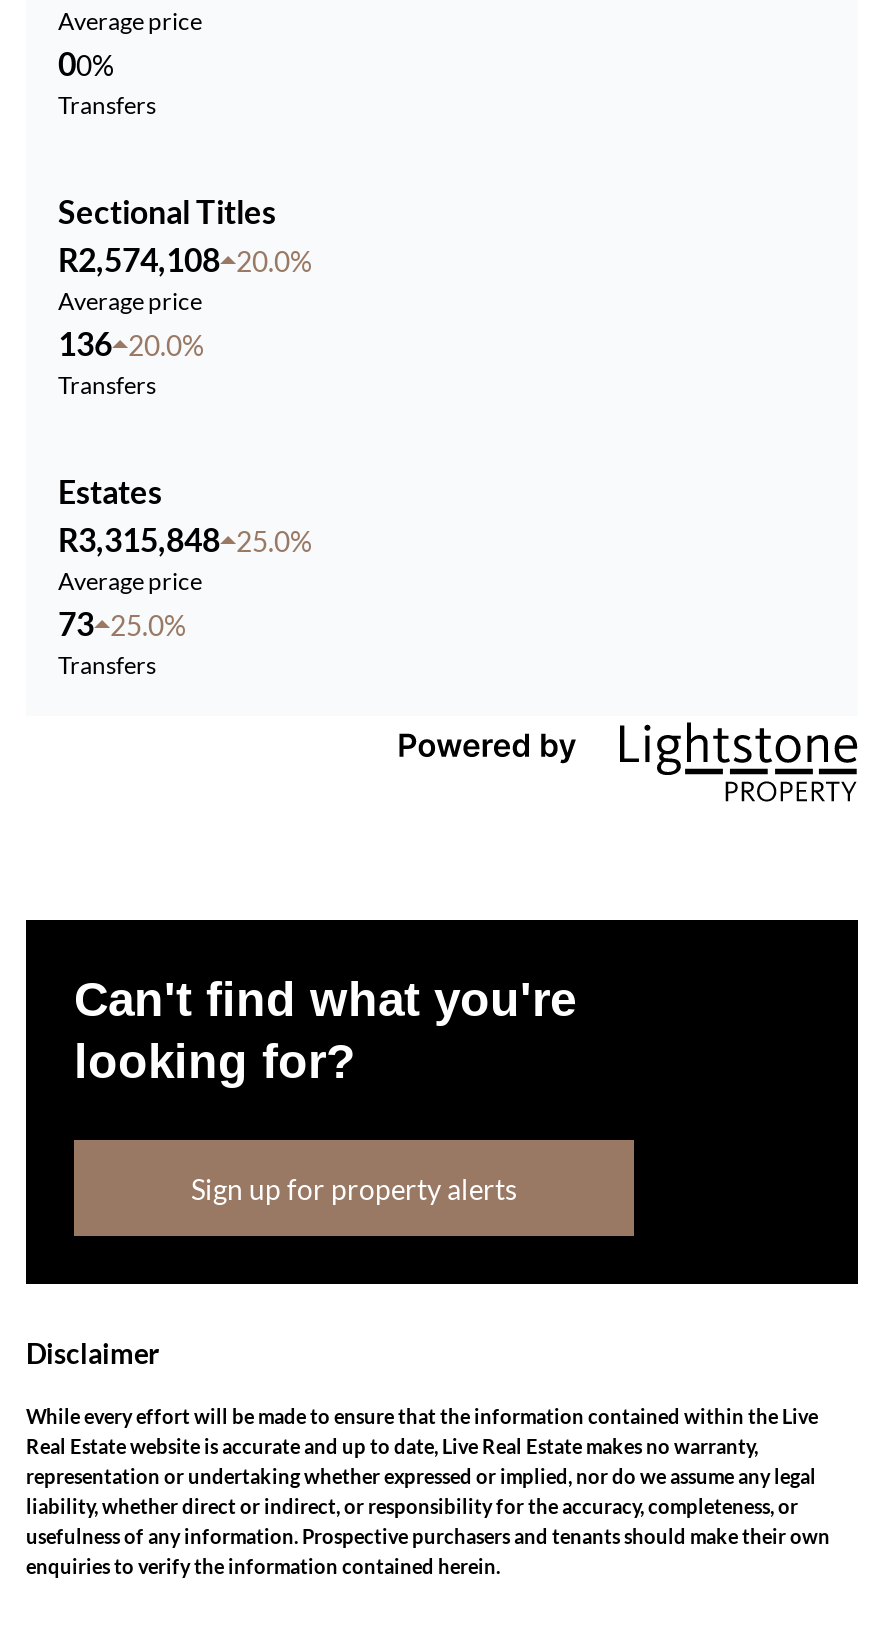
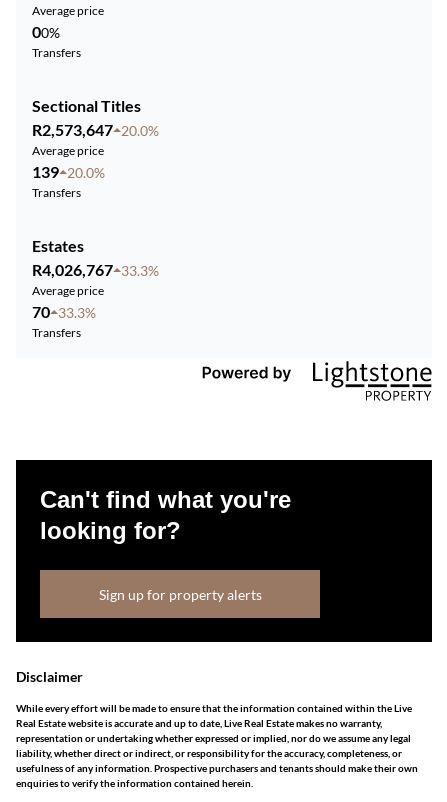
- R2,574,108 20.0%
+ R2,573,647 20.0%

- 136 20.0%
+ 139 20.0%

- R3,315,848 25.0%
+ R4,026,767 33.3%

- 73 25.0%
+ 70 33.3%
